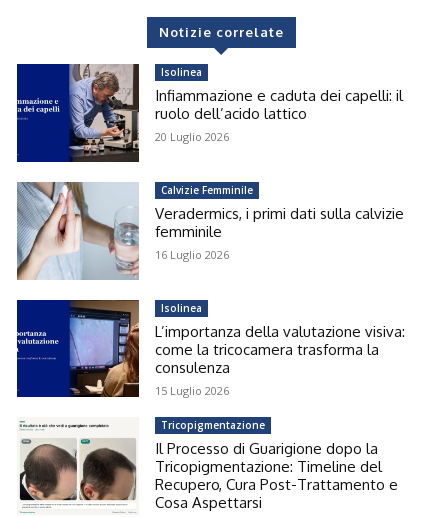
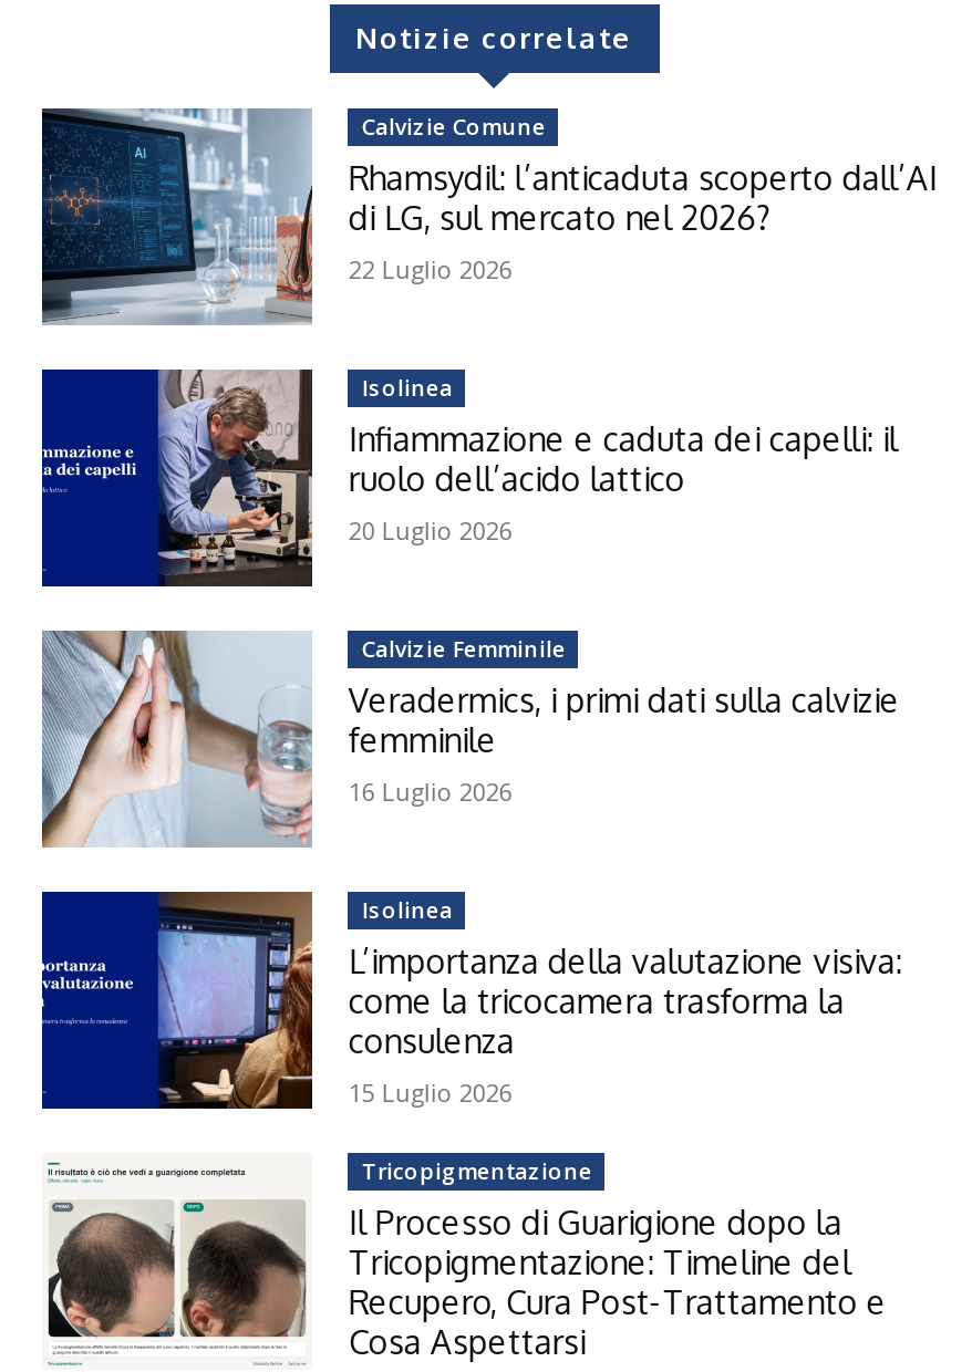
+ [image]
+ Calvizie Comune
+ Rhamsydil: l’anticaduta scoperto dall’AI
+ di LG, sul mercato nel 2026?
+ 22 Luglio 2026
